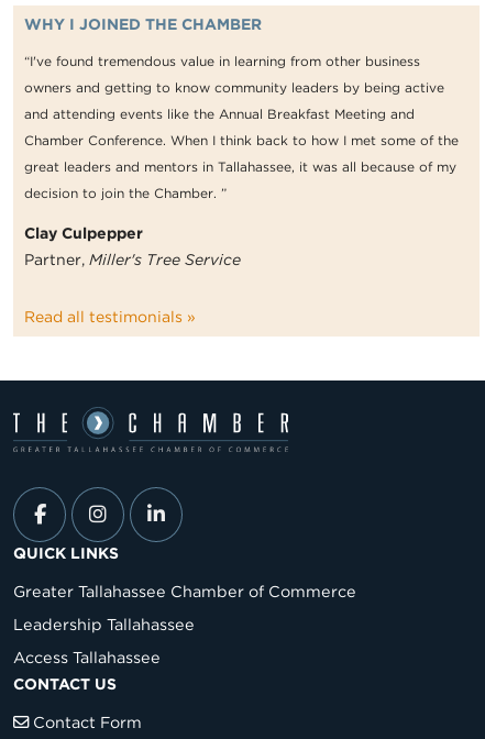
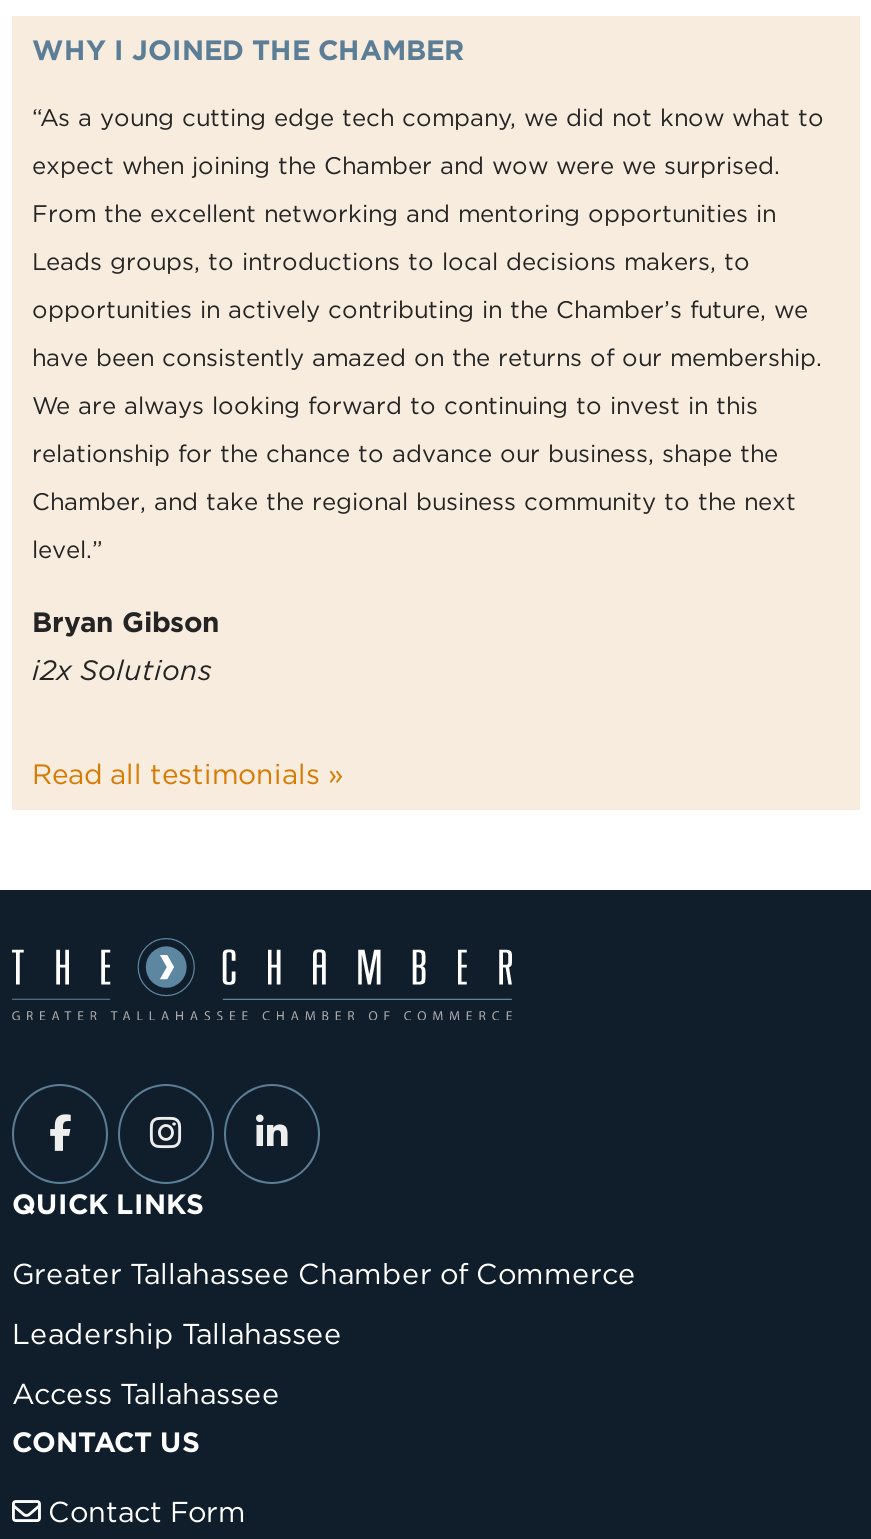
- “I've found tremendous value in learning from other business
- owners and getting to know community leaders by being active
- and attending events like the Annual Breakfast Meeting and
- Chamber Conference. When I think back to how I met some of the
- great leaders and mentors in Tallahassee, it was all because of my
- decision to join the Chamber. ”
- Clay Culpepper
- Partner, Miller's Tree Service
+ “As a young cutting edge tech company, we did not know what to
+ expect when joining the Chamber and wow were we surprised.
+ From the excellent networking and mentoring opportunities in
+ Leads groups, to introductions to local decisions makers, to
+ opportunities in actively contributing in the Chamber’s future, we
+ have been consistently amazed on the returns of our membership.
+ We are always looking forward to continuing to invest in this
+ relationship for the chance to advance our business, shape the
+ Chamber, and take the regional business community to the next
+ level.”
+ Bryan Gibson
+ i2x Solutions
